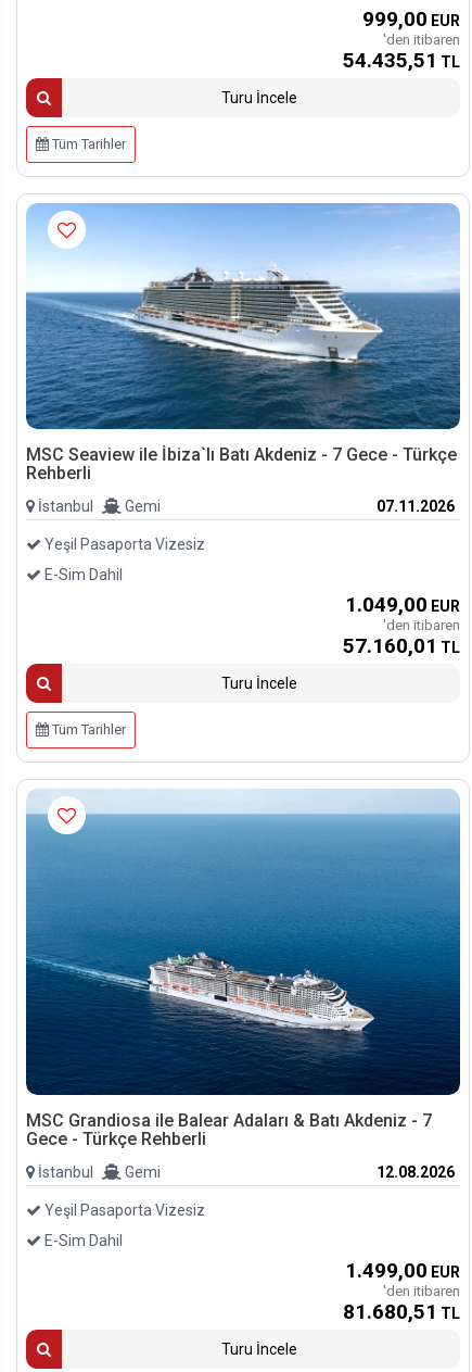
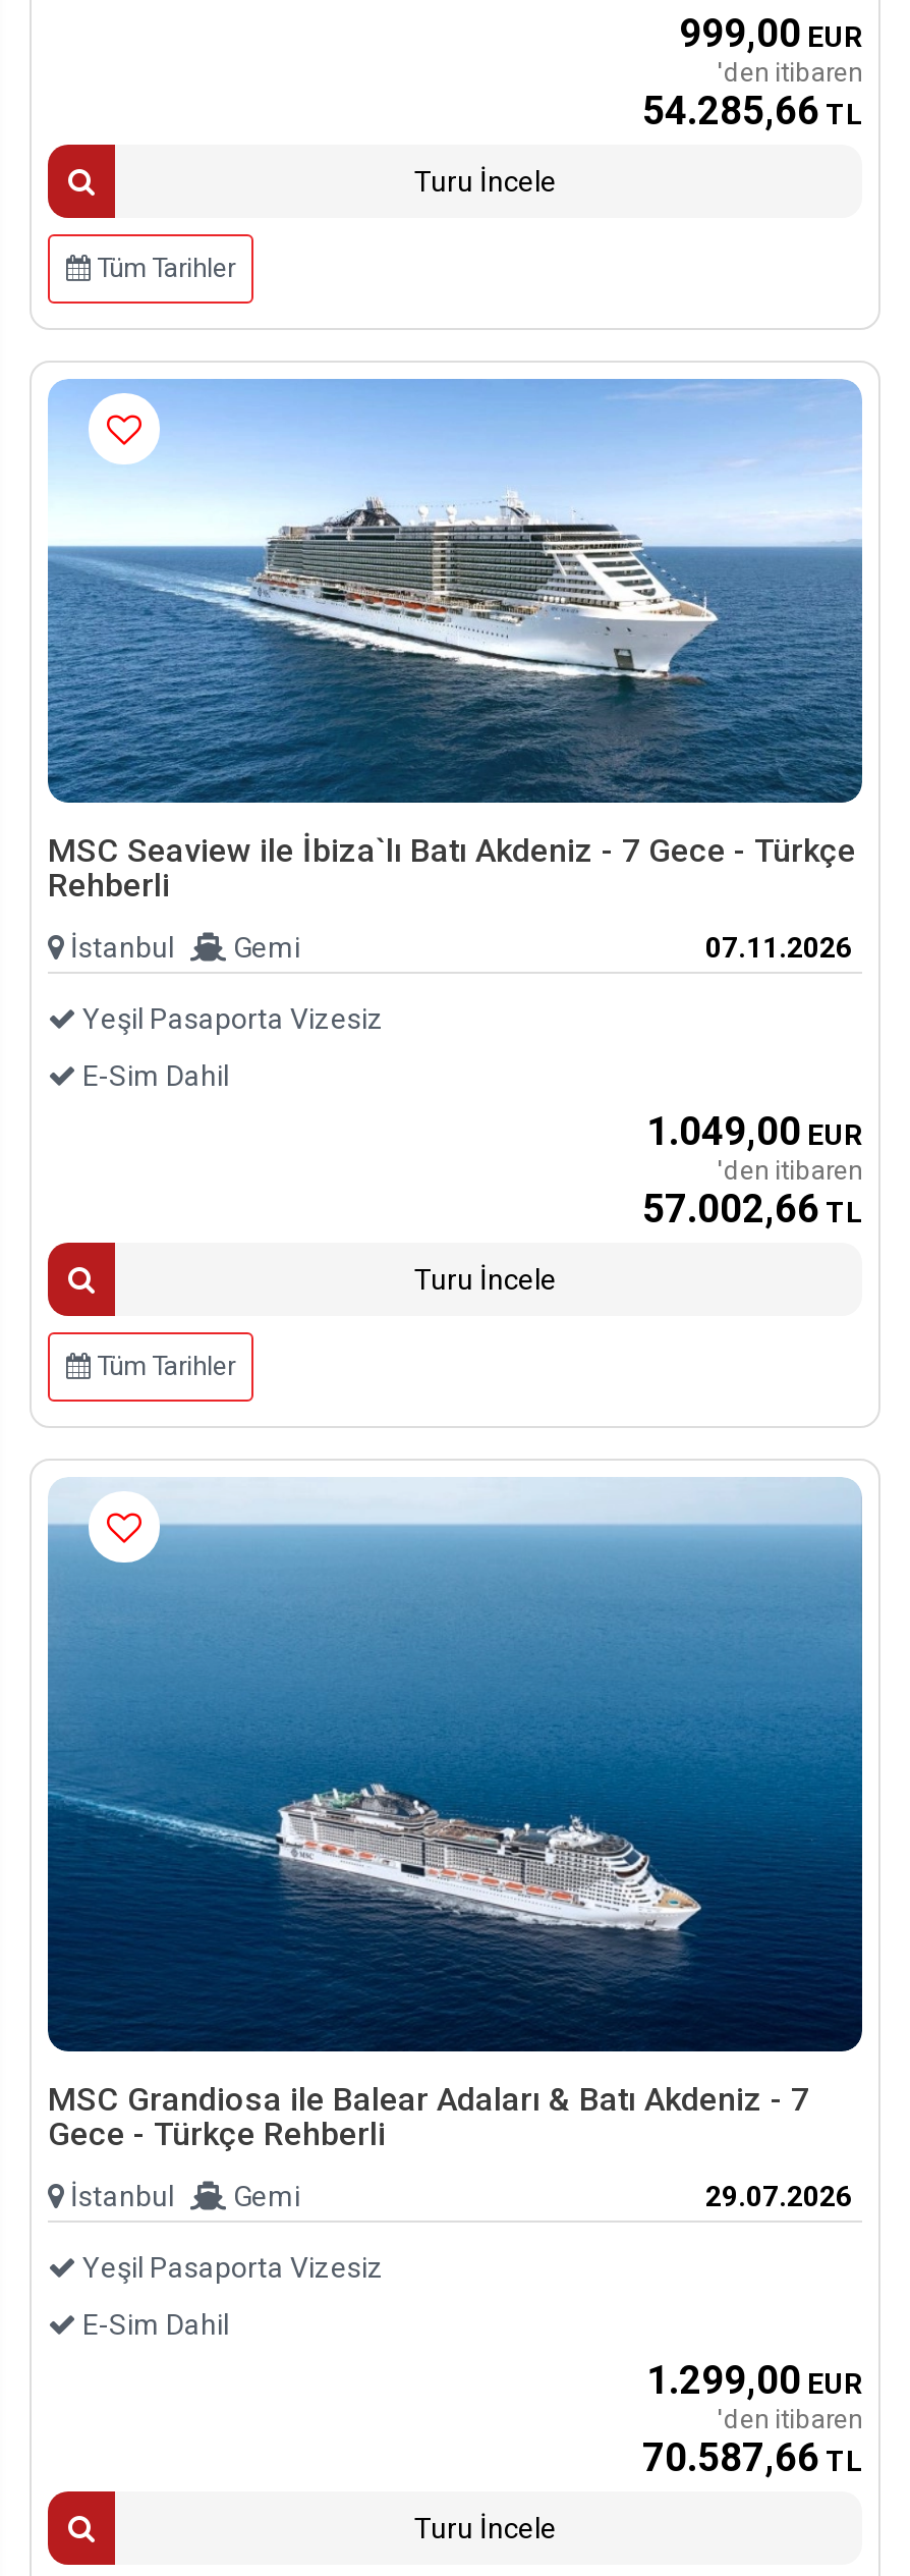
- 54.435,51 TL
+ 54.285,66 TL

- 57.160,01 TL
+ 57.002,66 TL

- 12.08.2026
+ 29.07.2026

- 1.499,00 EUR
+ 1.299,00 EUR

- 81.680,51 TL
+ 70.587,66 TL
